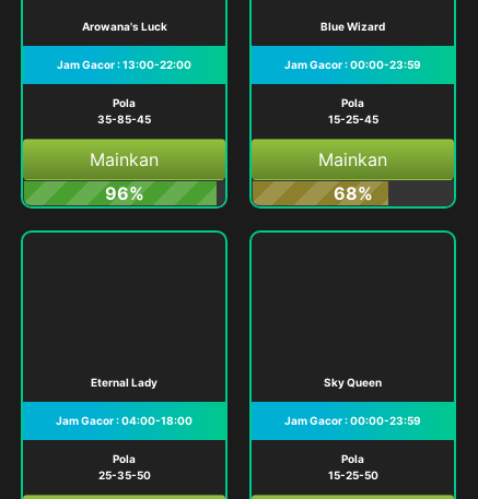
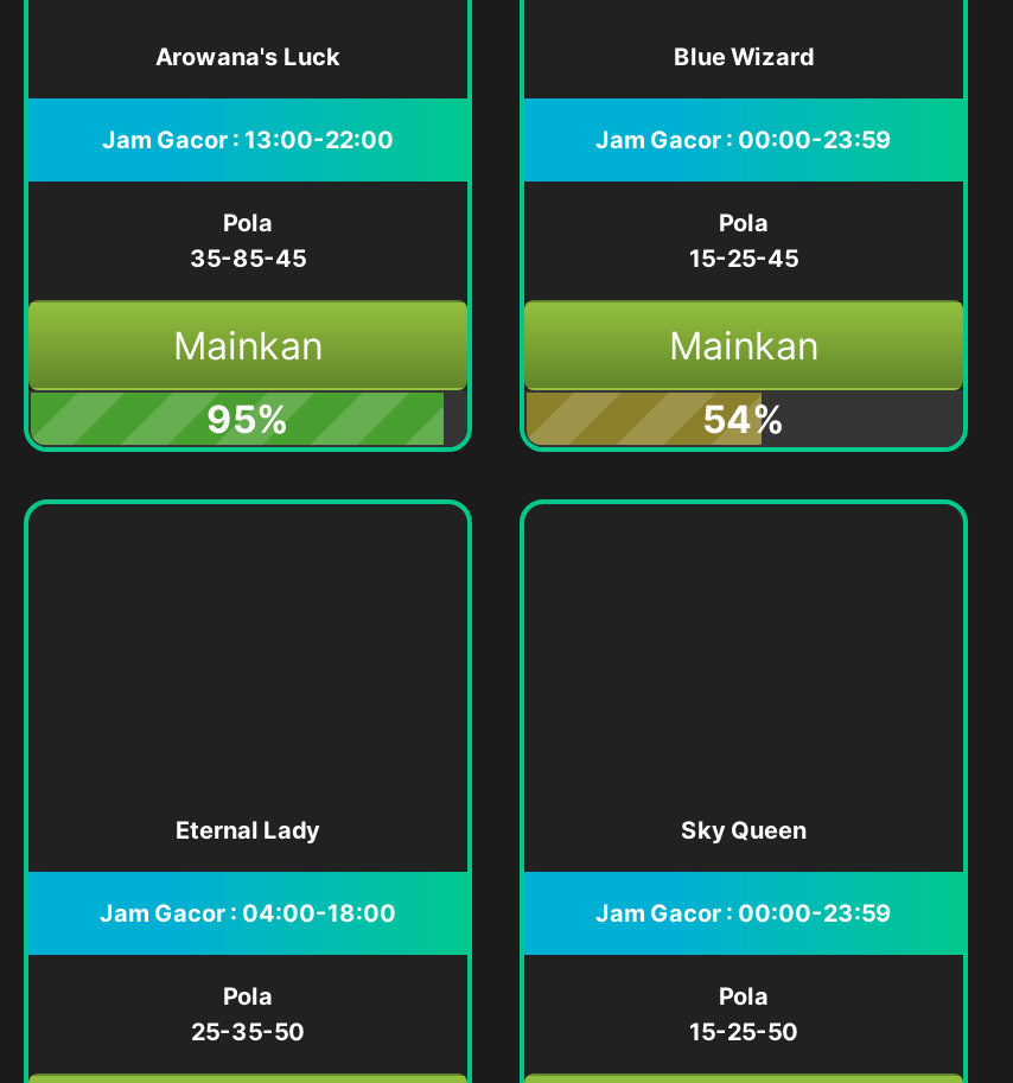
- 96%
+ 95%

- 68%
+ 54%
